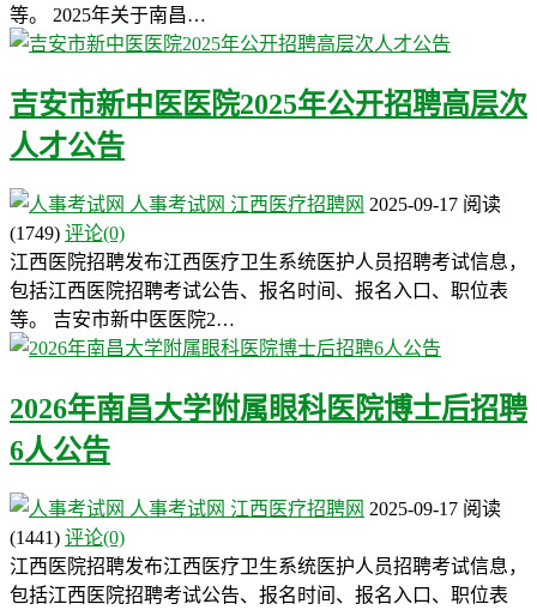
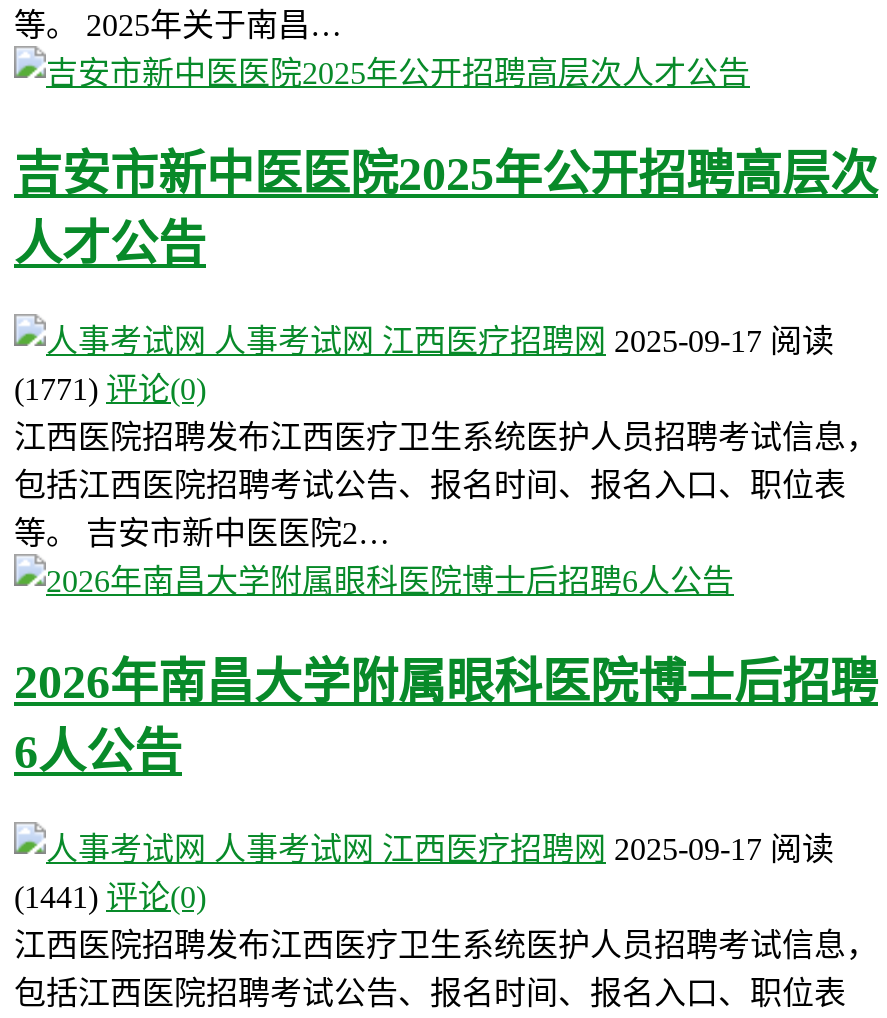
- (1749) 评论(0)
+ (1771) 评论(0)
